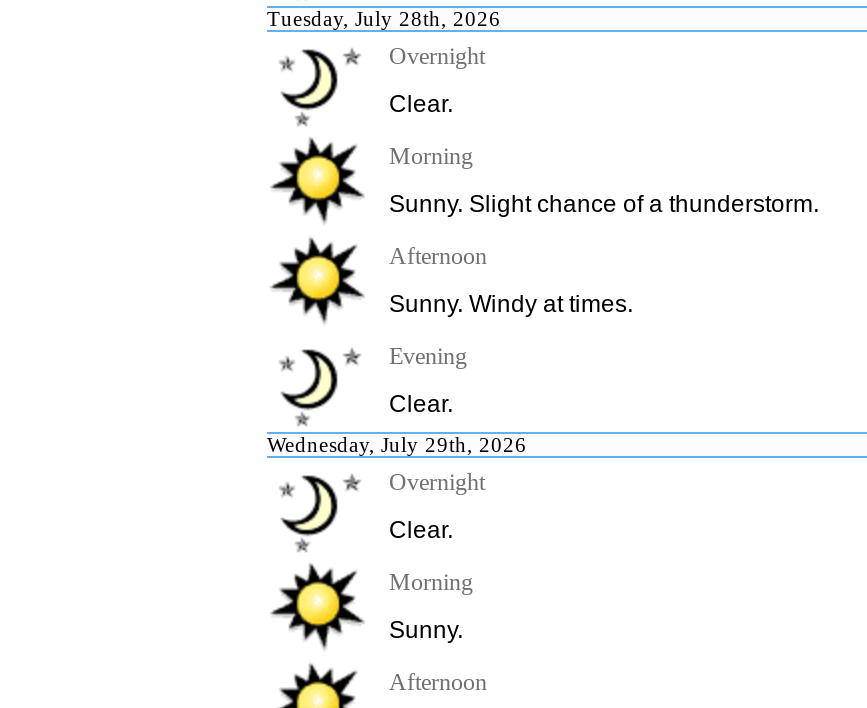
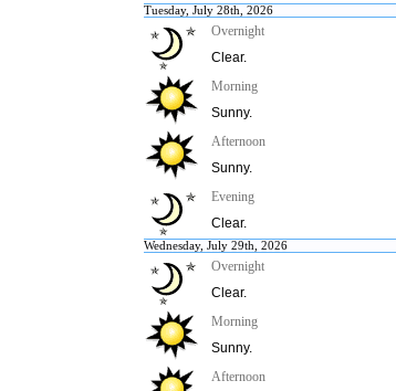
- Sunny. Slight chance of a thunderstorm.
+ Sunny.

- Sunny. Windy at times.
+ Sunny.
